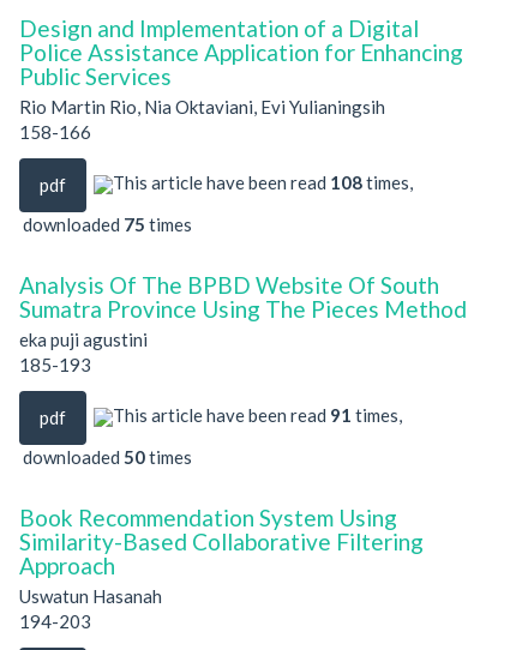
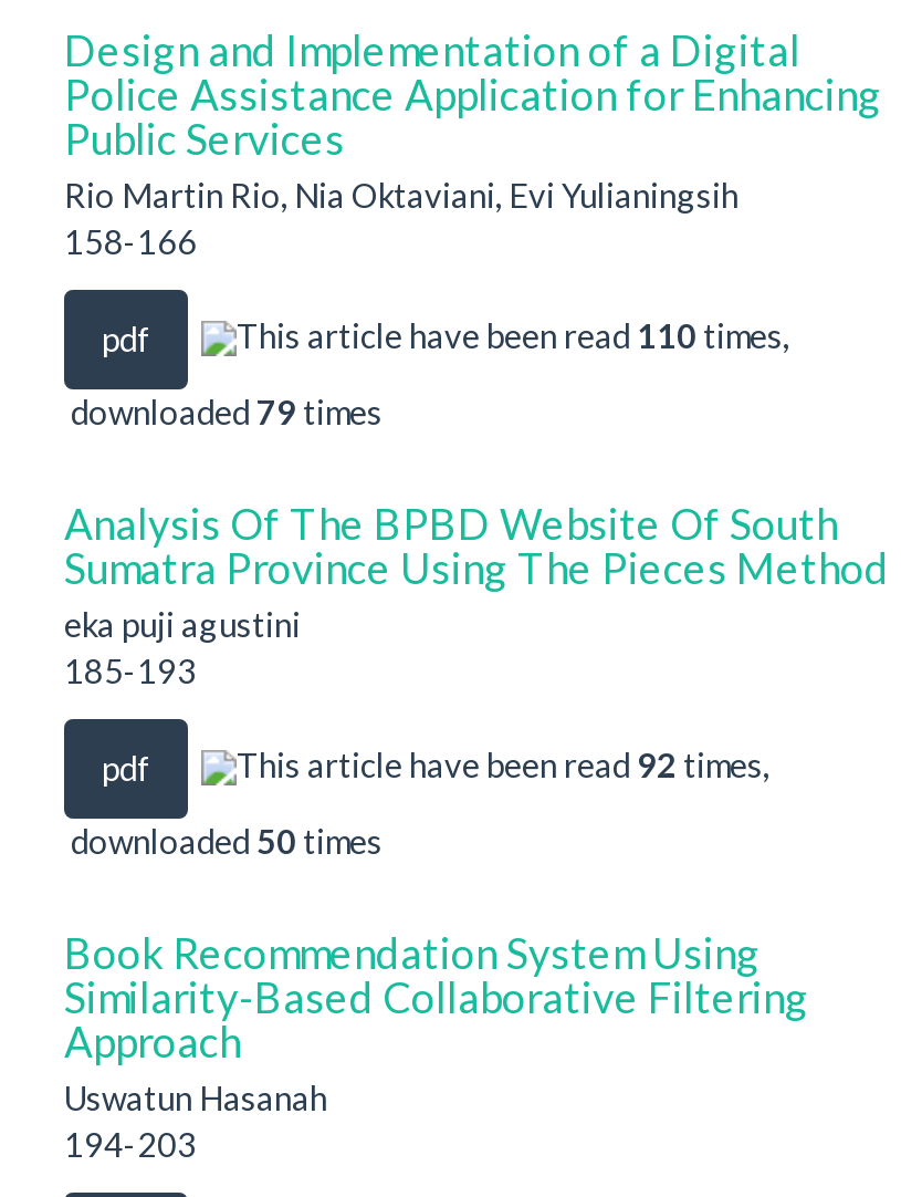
- This article have been read 108 times,
+ This article have been read 110 times,

- downloaded 75 times
+ downloaded 79 times

- This article have been read 91 times,
+ This article have been read 92 times,
